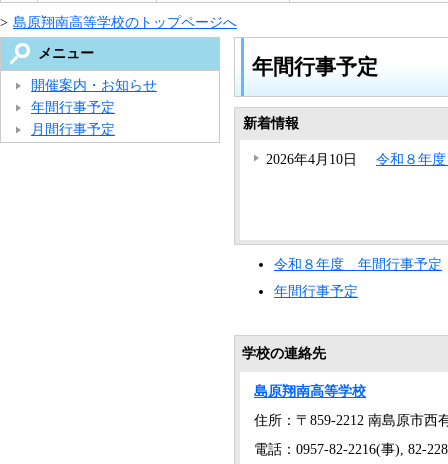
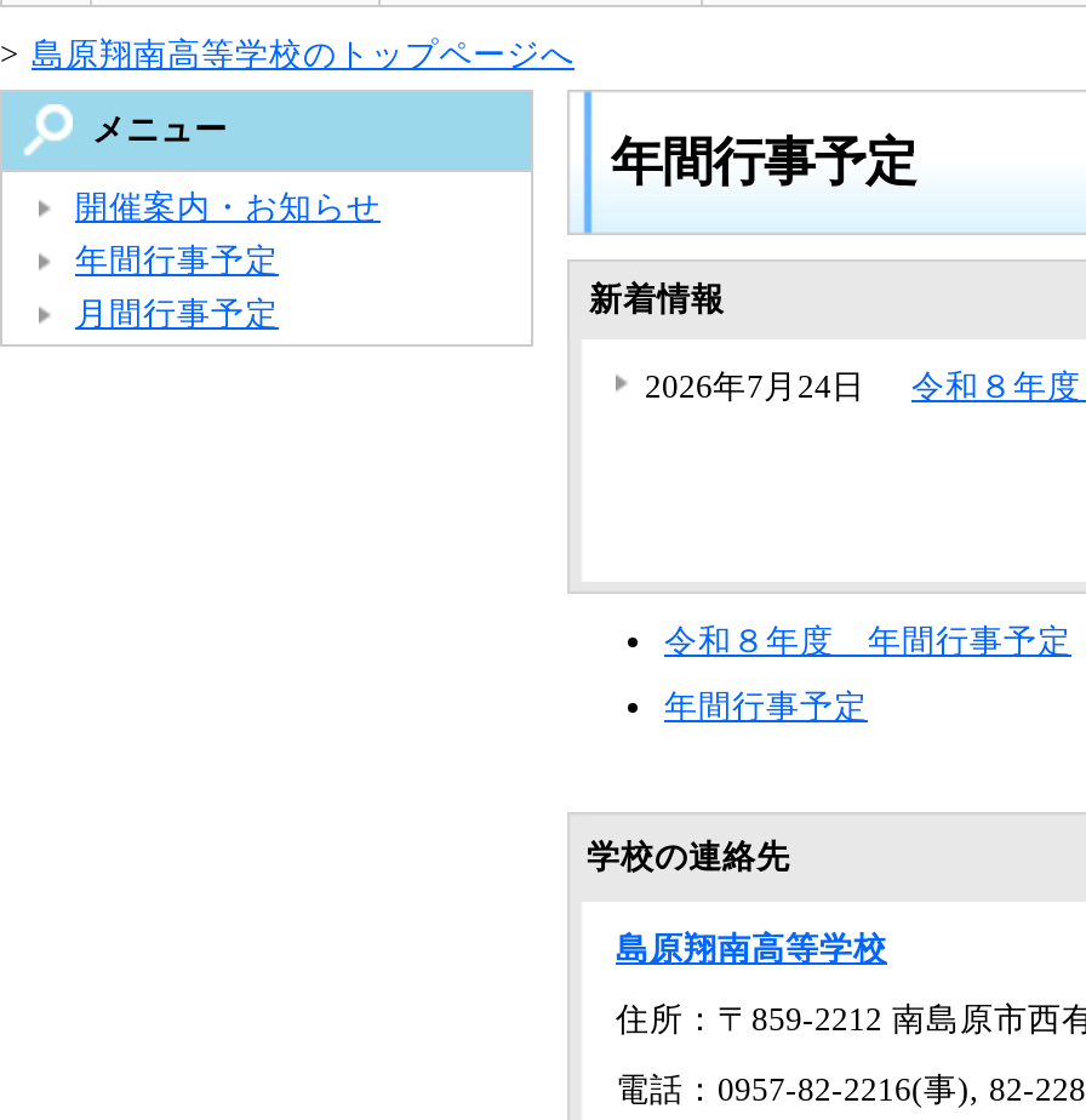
- 2026年4月10日
+ 2026年7月24日
